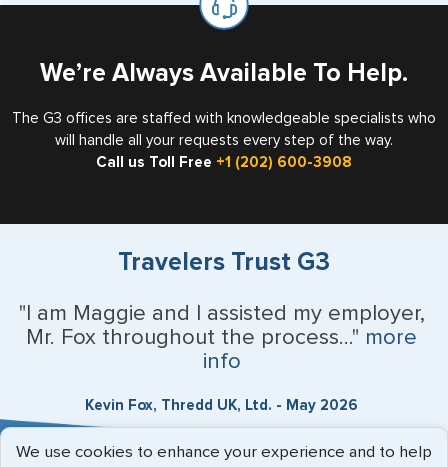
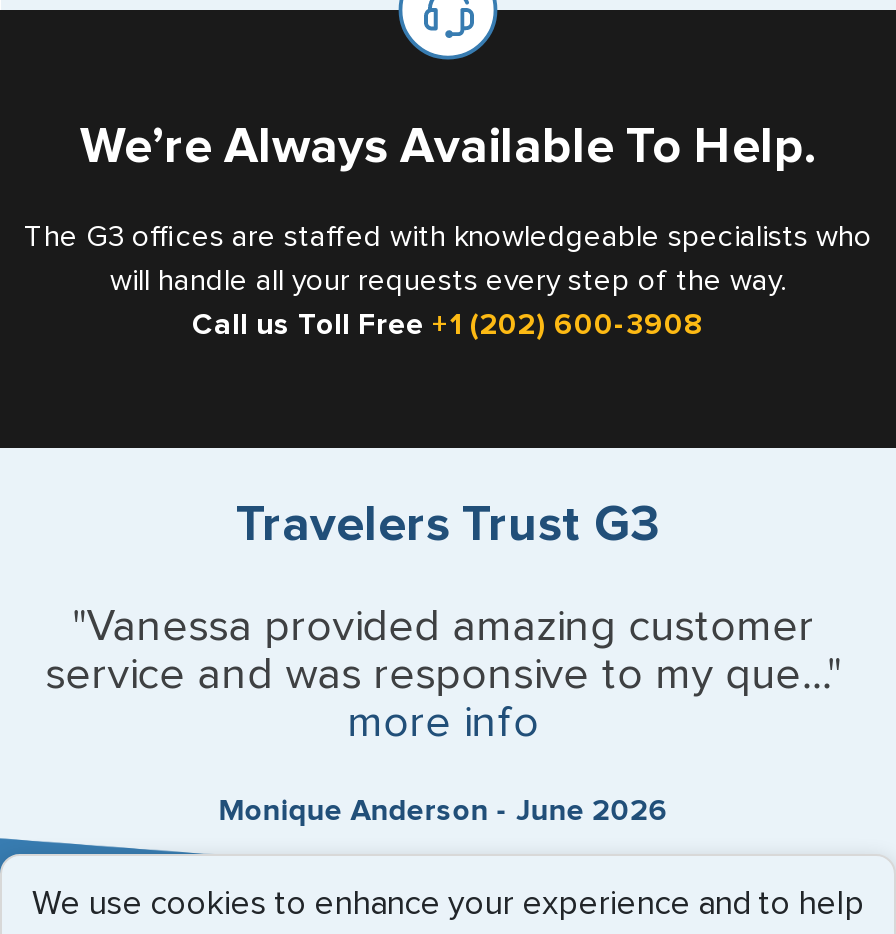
- "I am Maggie and I assisted my employer,
- Mr. Fox throughout the process..." more
- info
+ "Vanessa provided amazing customer
+ service and was responsive to my que..."
+ more info

- Kevin Fox, Thredd UK, Ltd. - May 2026
+ Monique Anderson - June 2026
